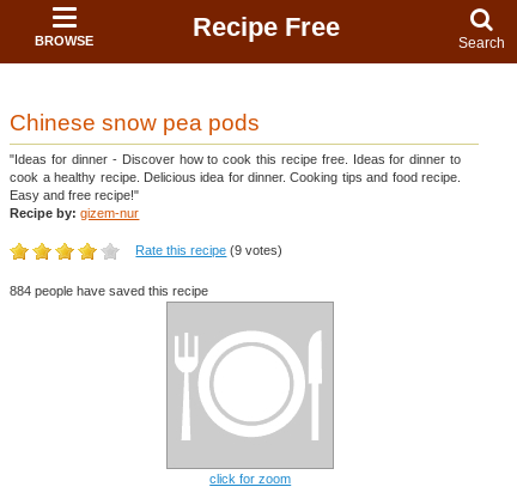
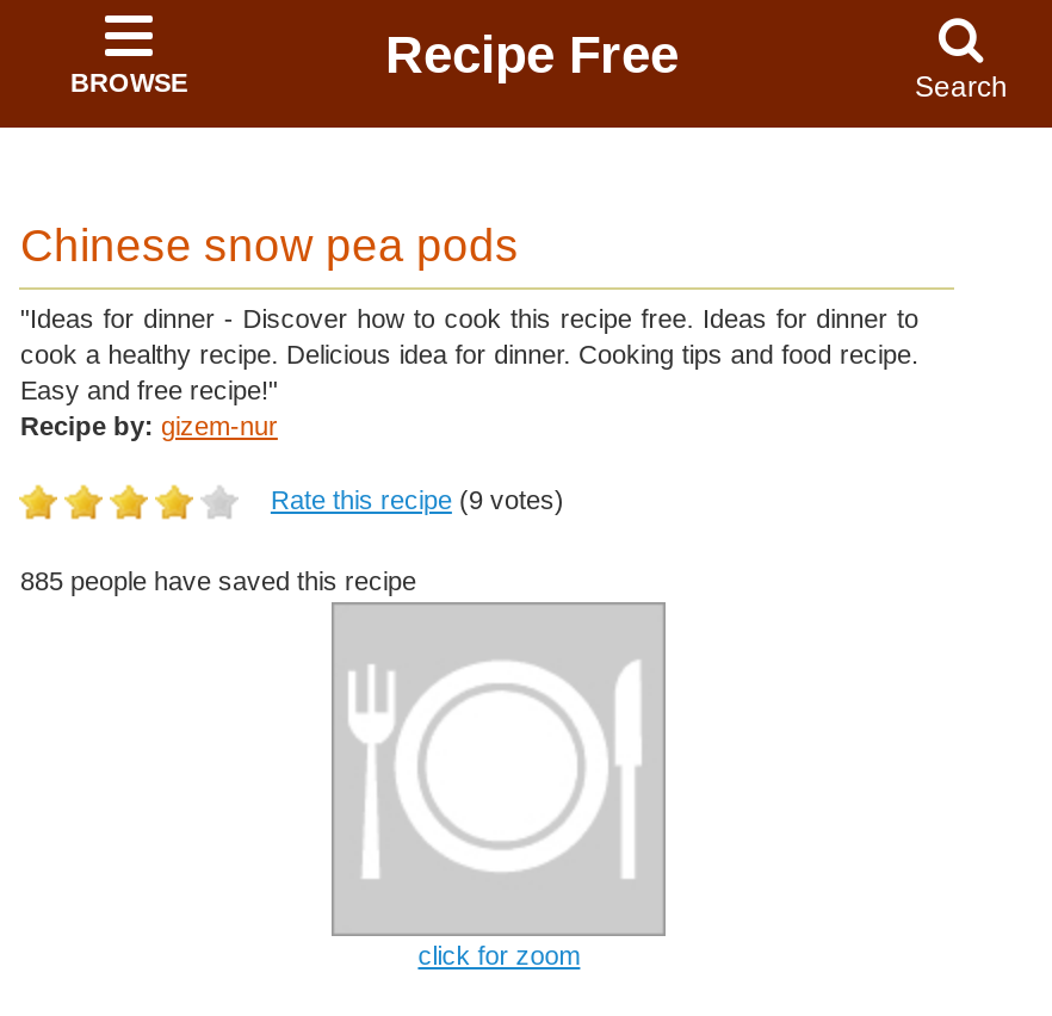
- 884 people have saved this recipe
+ 885 people have saved this recipe
